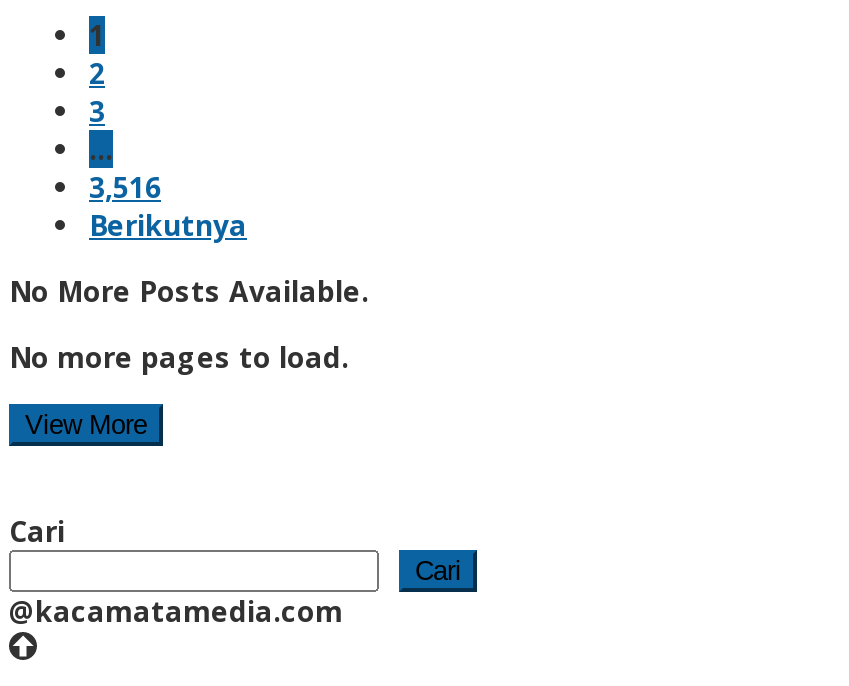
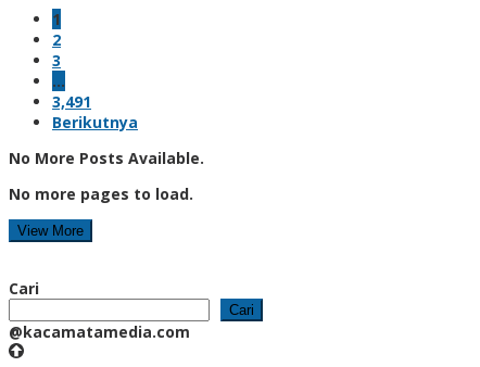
- 3,516
+ 3,491
